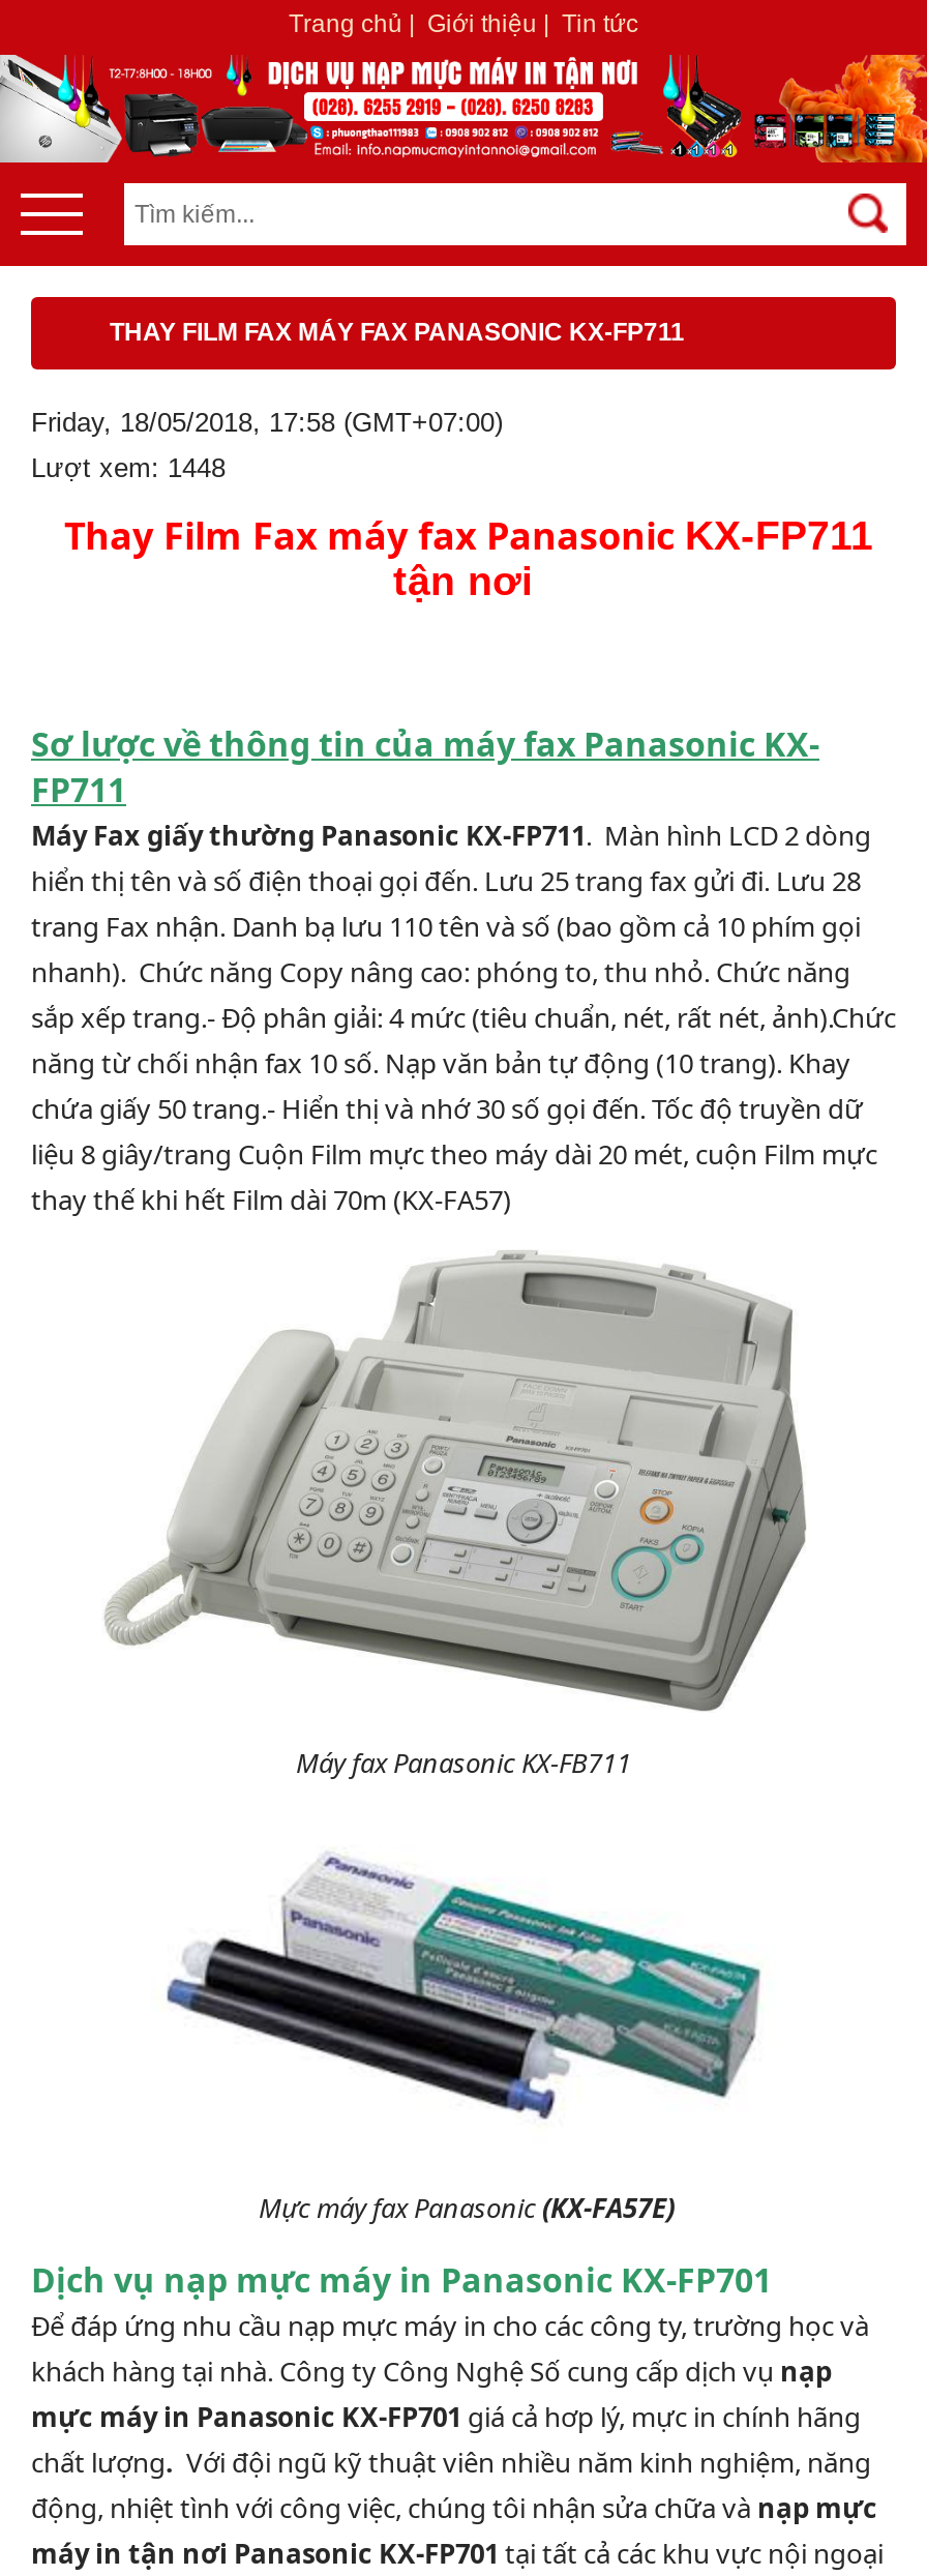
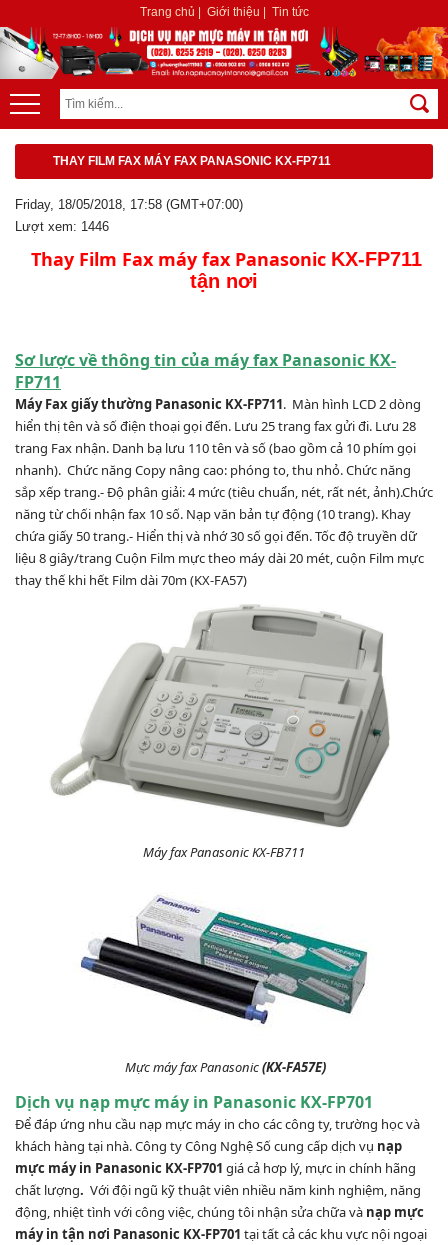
- Lượt xem: 1448
+ Lượt xem: 1446
